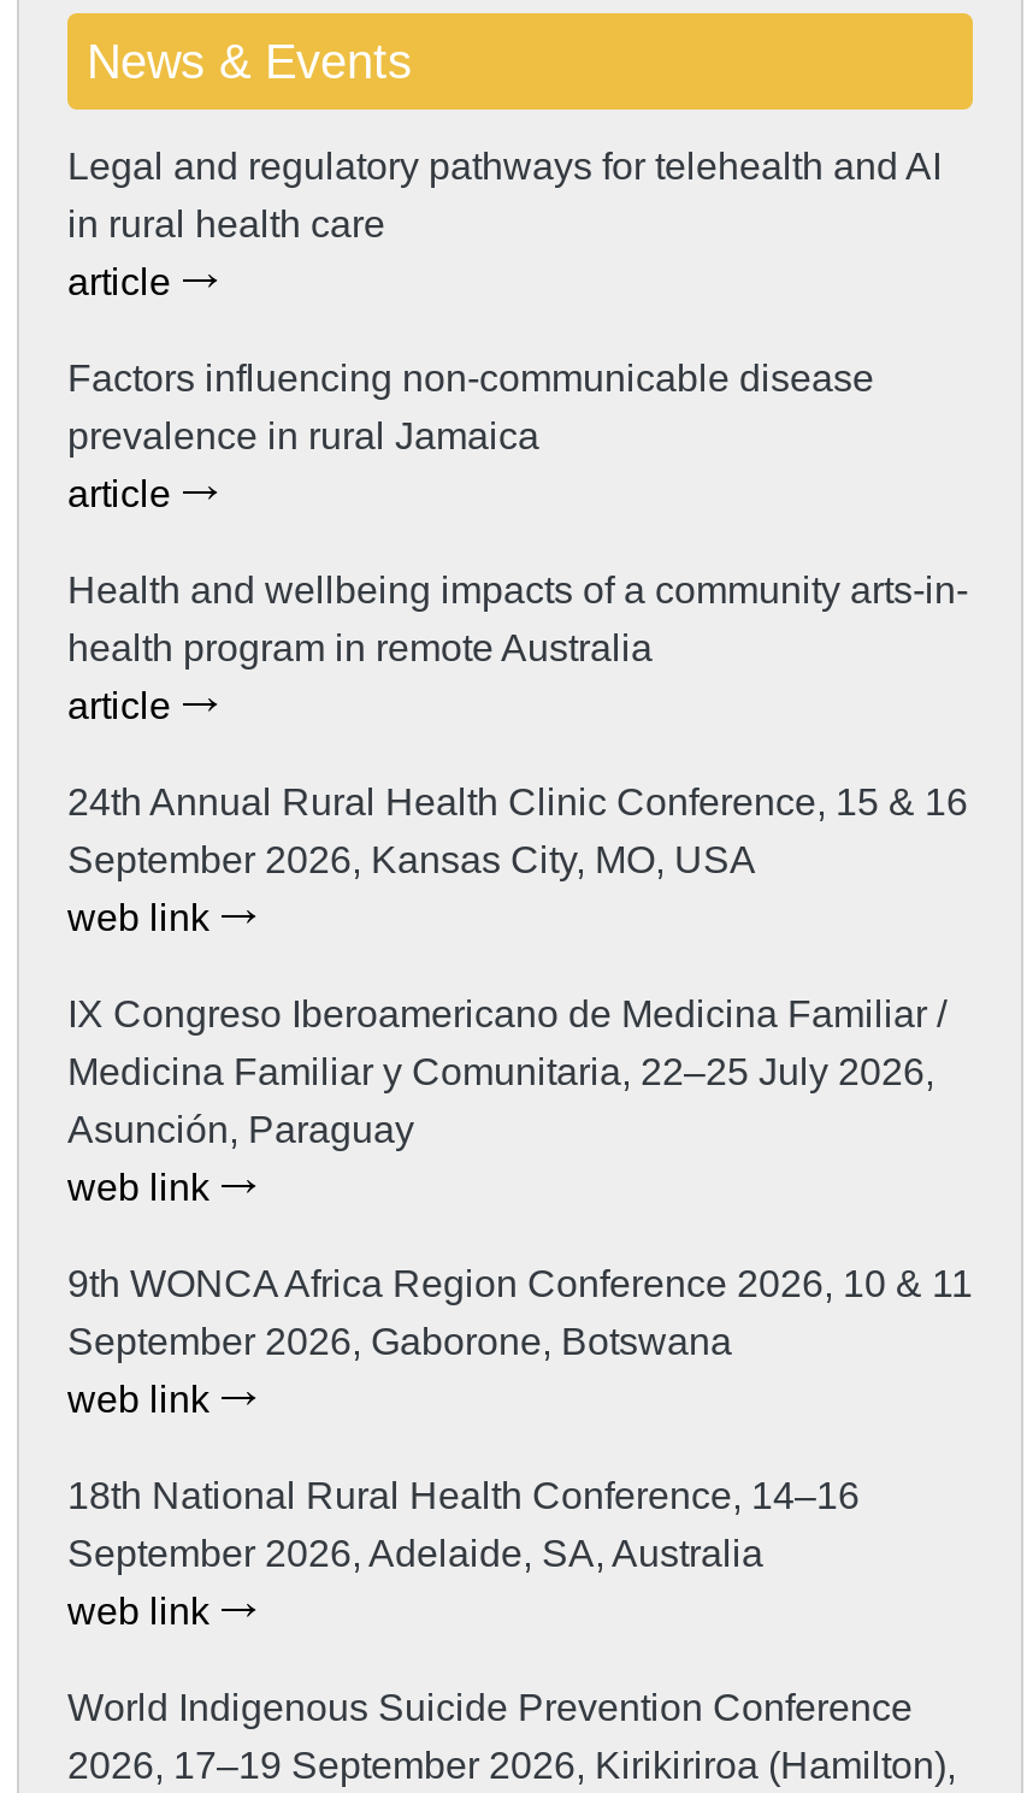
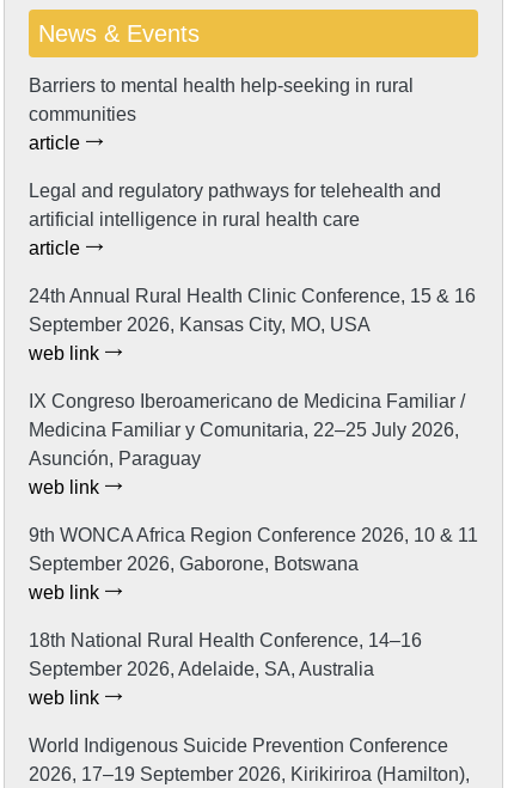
- Legal and regulatory pathways for telehealth and AI
- in rural health care
+ Barriers to mental health help-seeking in rural
+ communities

- Factors influencing non-communicable disease
- prevalence in rural Jamaica
- article
- Health and wellbeing impacts of a community arts-in-
- health program in remote Australia
+ Legal and regulatory pathways for telehealth and
+ artificial intelligence in rural health care
